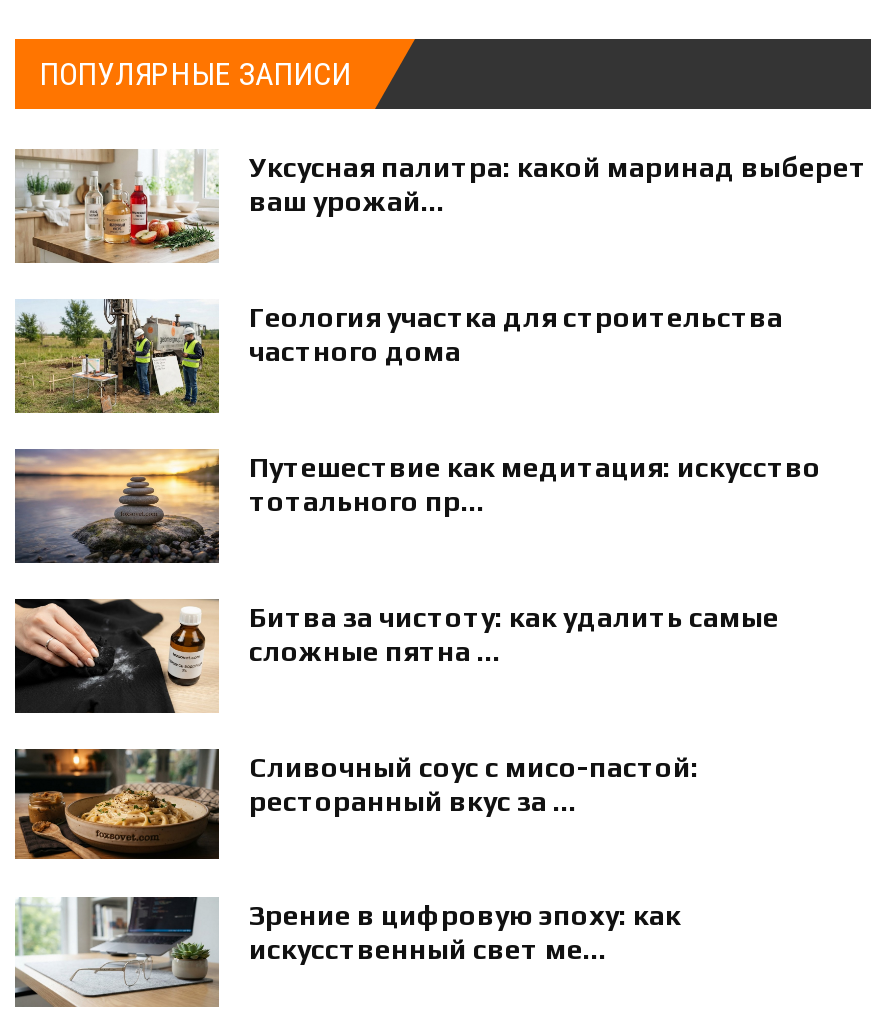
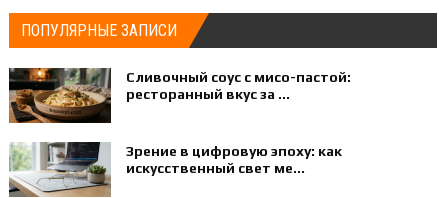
- [image]
- Уксусная палитра: какой маринад выберет
- ваш урожай...

- [image]
- Геология участка для строительства
- частного дома

- [image]
- Путешествие как медитация: искусство
- тотального пр...

- [image]
- Битва за чистоту: как удалить самые
- сложные пятна ...
